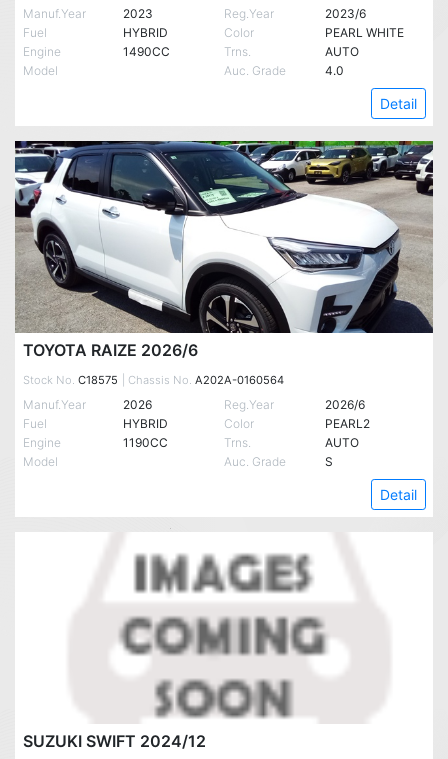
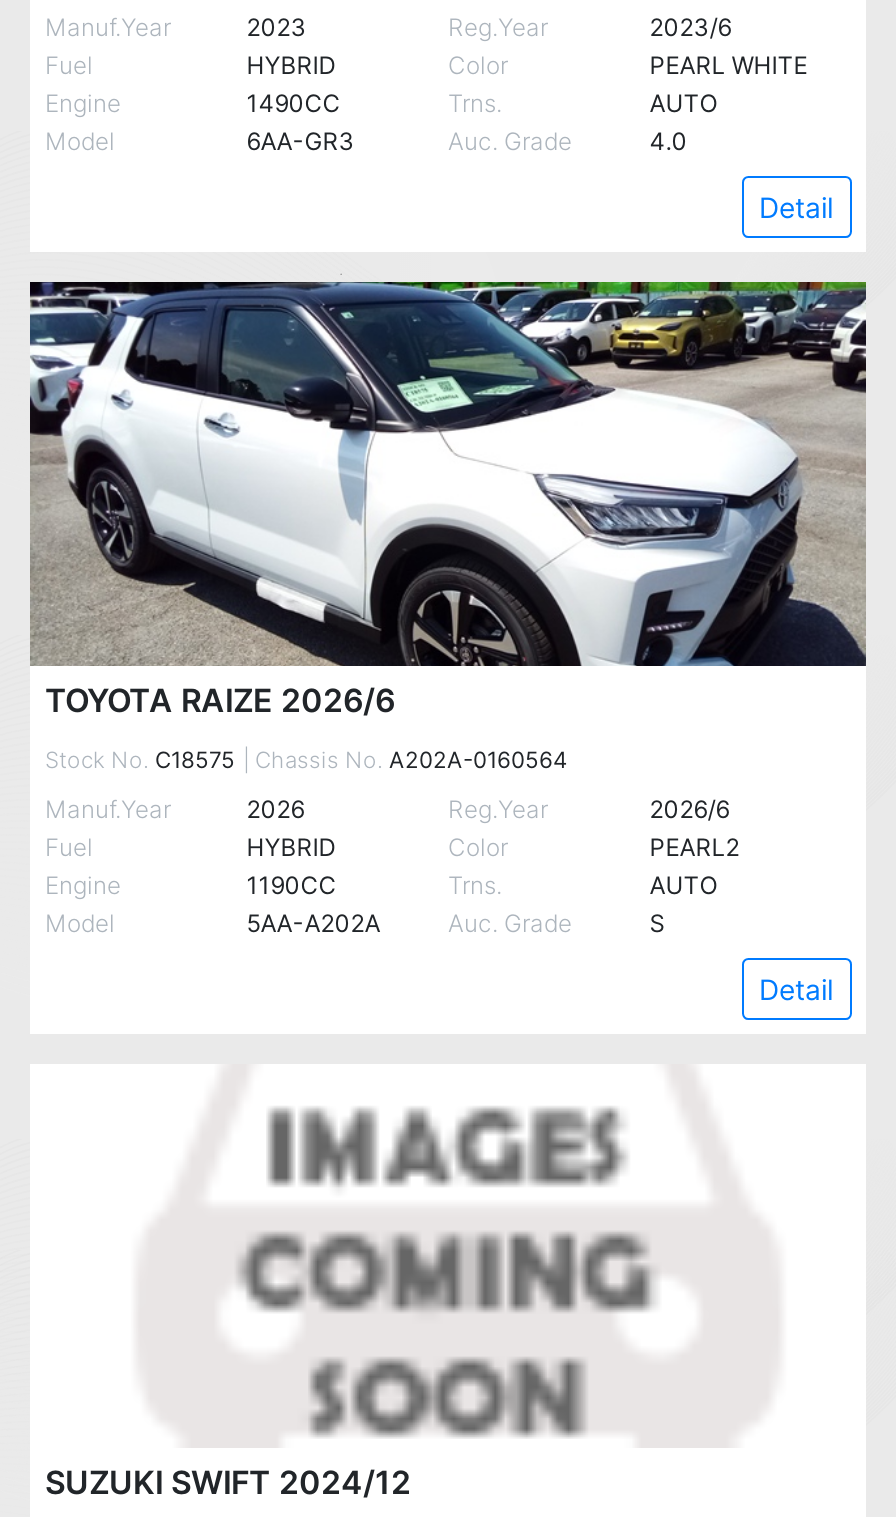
+ 6AA-GR3

+ 5AA-A202A
